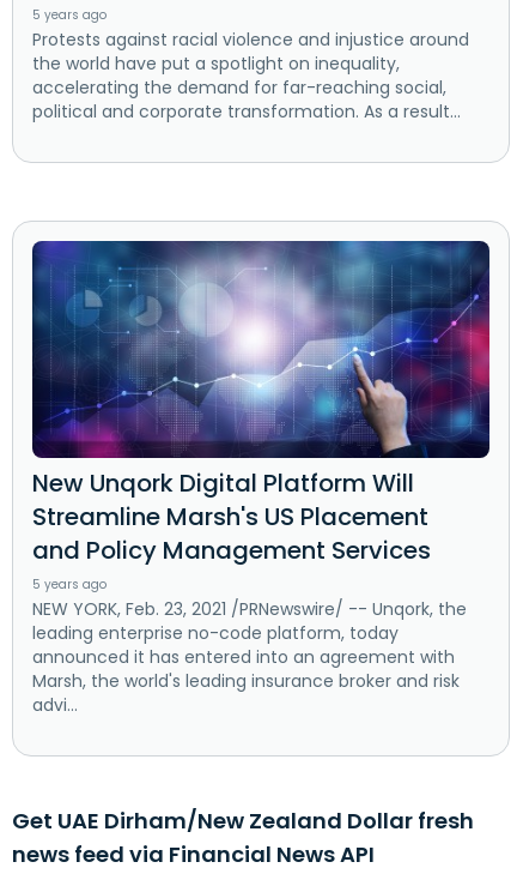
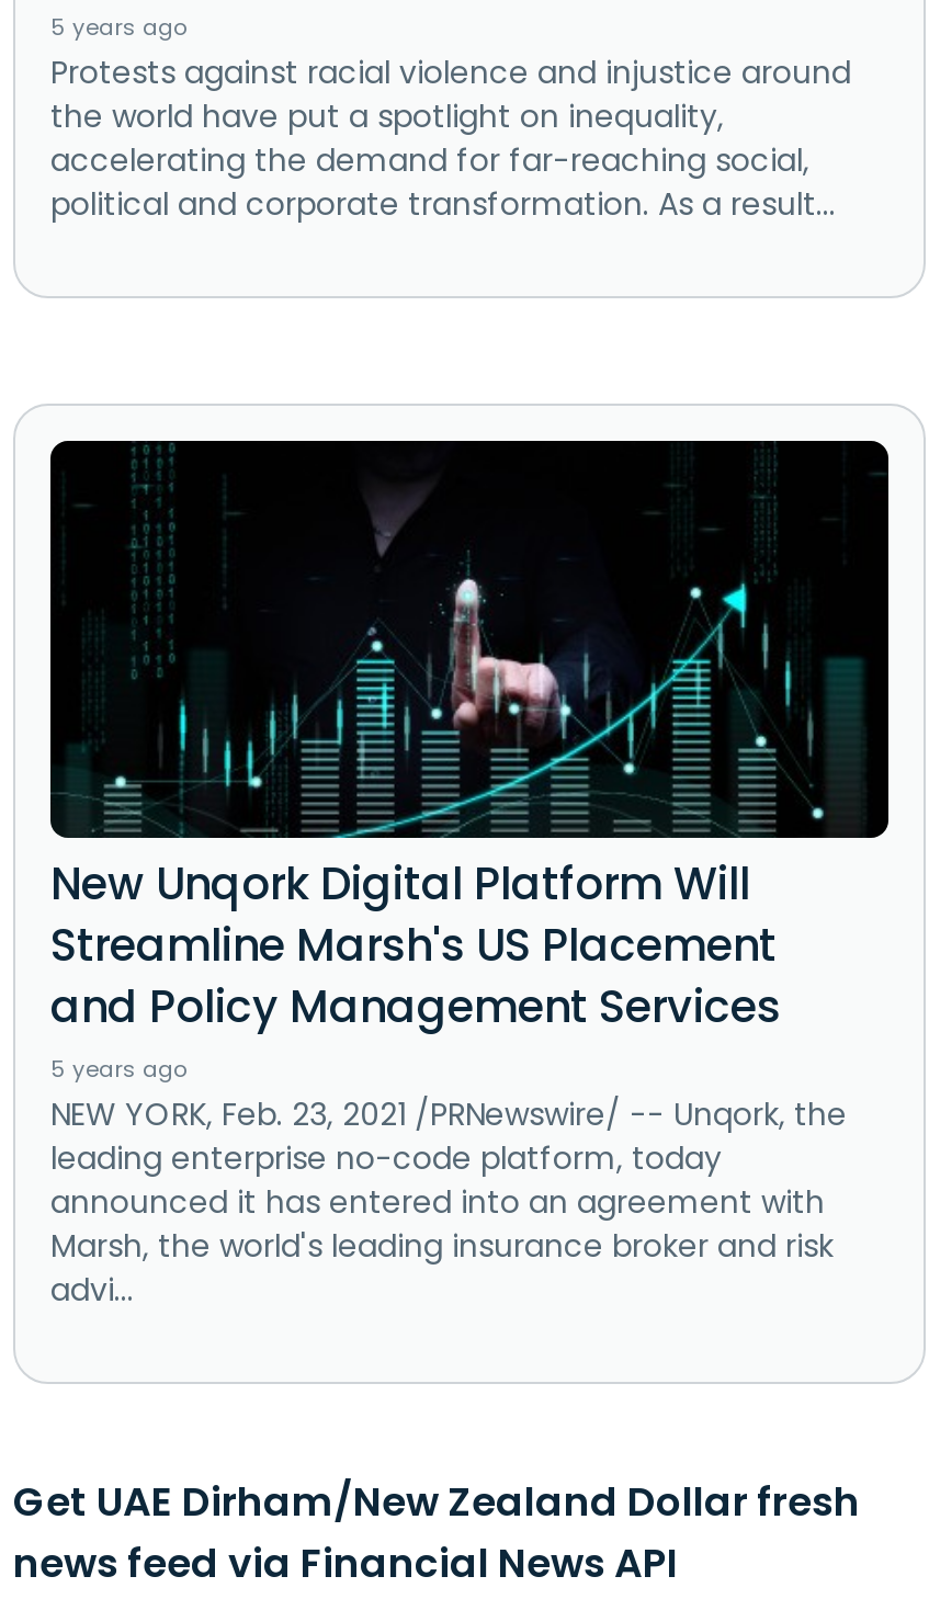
- [image]
+ [image]
